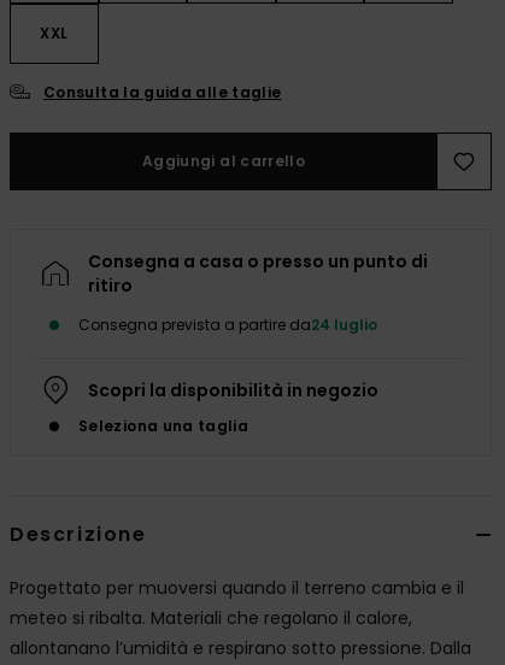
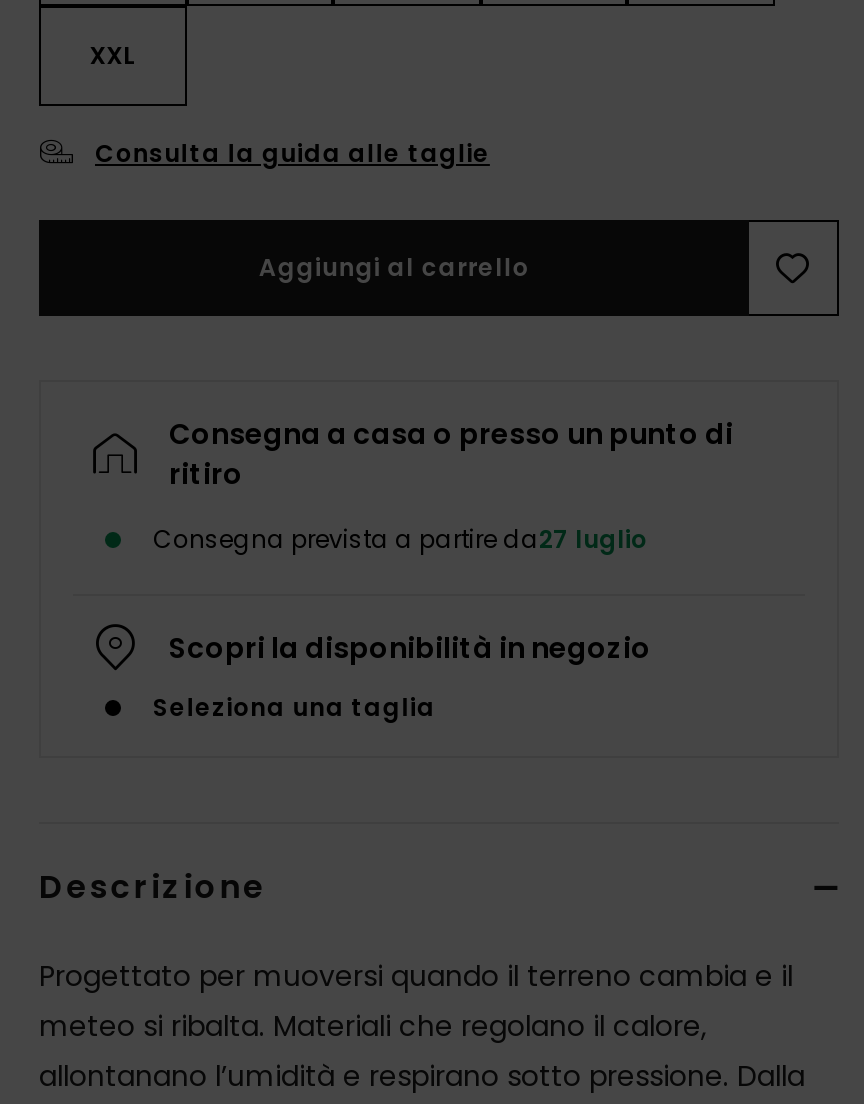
- Consegna prevista a partire da24 luglio
+ Consegna prevista a partire da27 luglio
